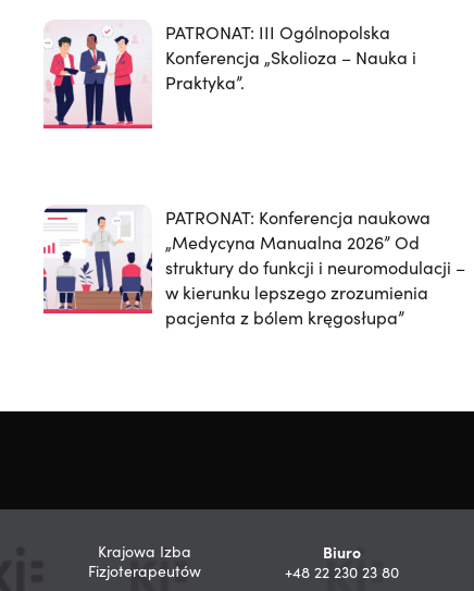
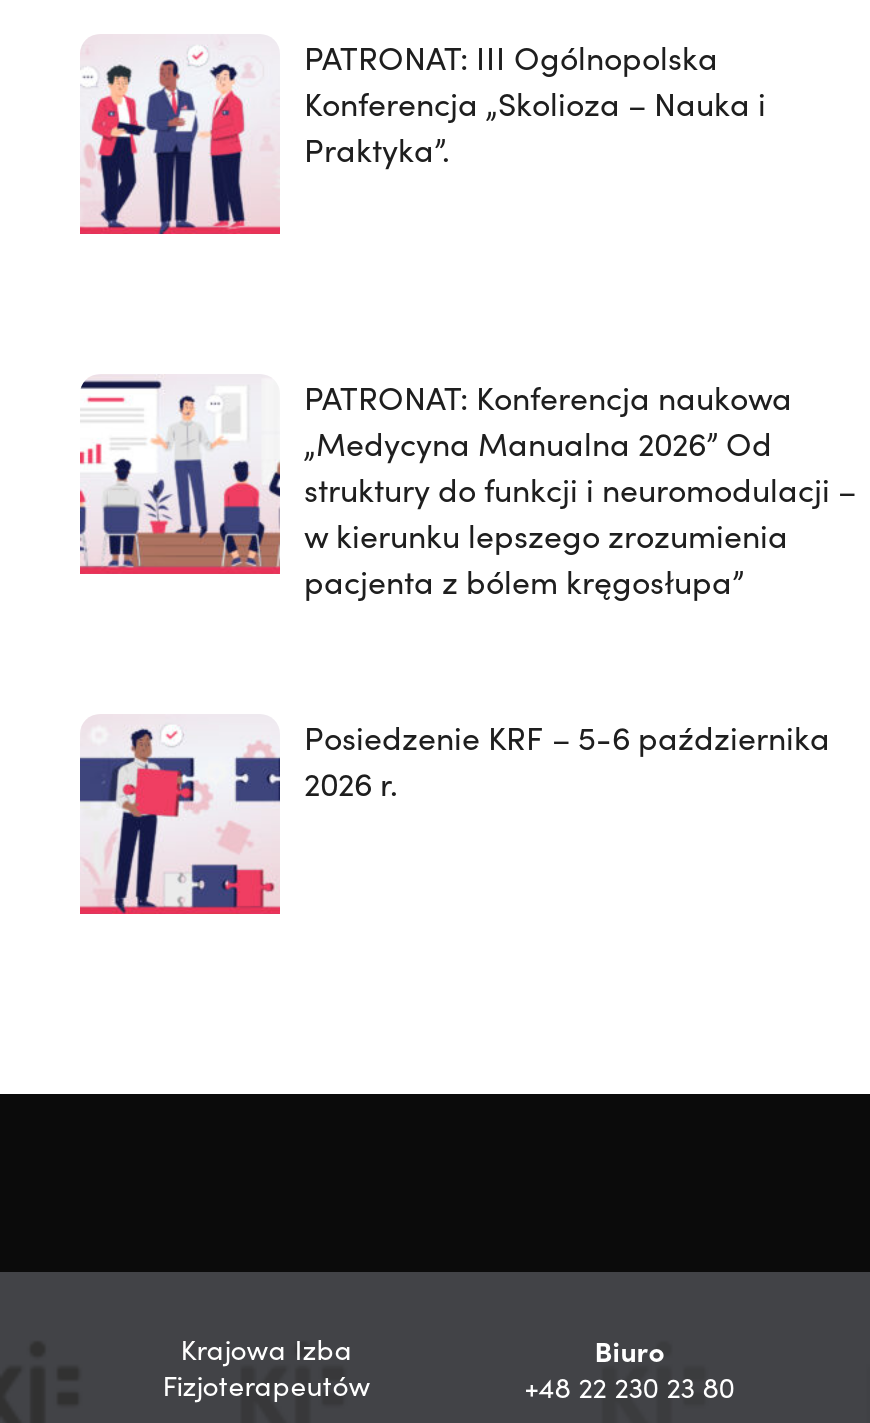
+ [image]
+ Posiedzenie KRF – 5-6 października
+ 2026 r.
